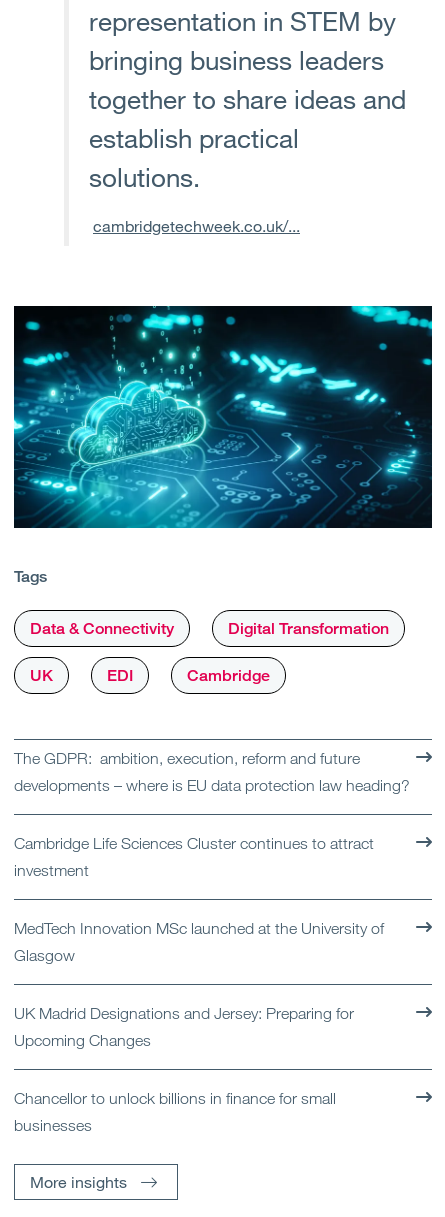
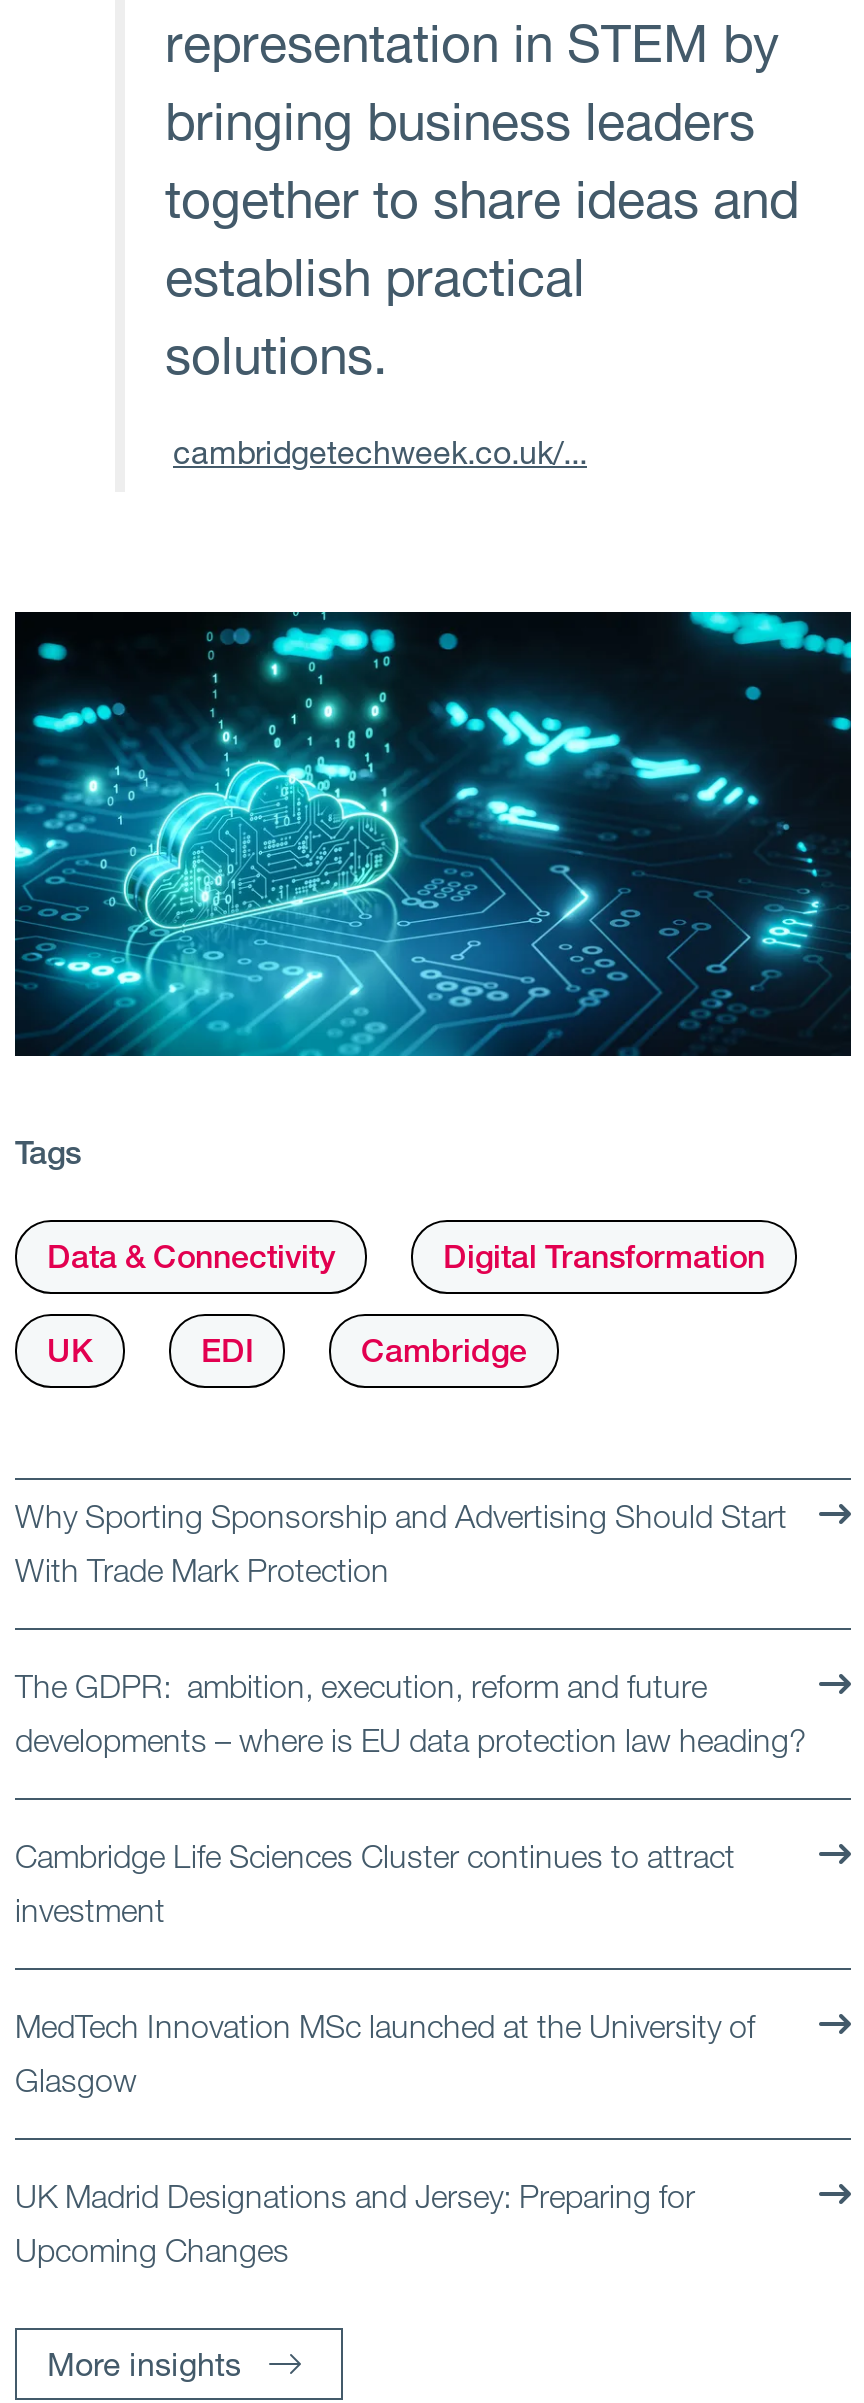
+ Why Sporting Sponsorship and Advertising Should Start
+ With Trade Mark Protection

moved down: The GDPR: ambition, execution, reform and future | developments – where is EU data protection law heading? | Cambridge Life Sciences Cluster continues to attract | investment | MedTech Innovation MSc launched at the University of | Glasgow | UK Madrid Designations and Jersey: Preparing for | Upcoming Changes

- Chancellor to unlock billions in finance for small
- businesses
